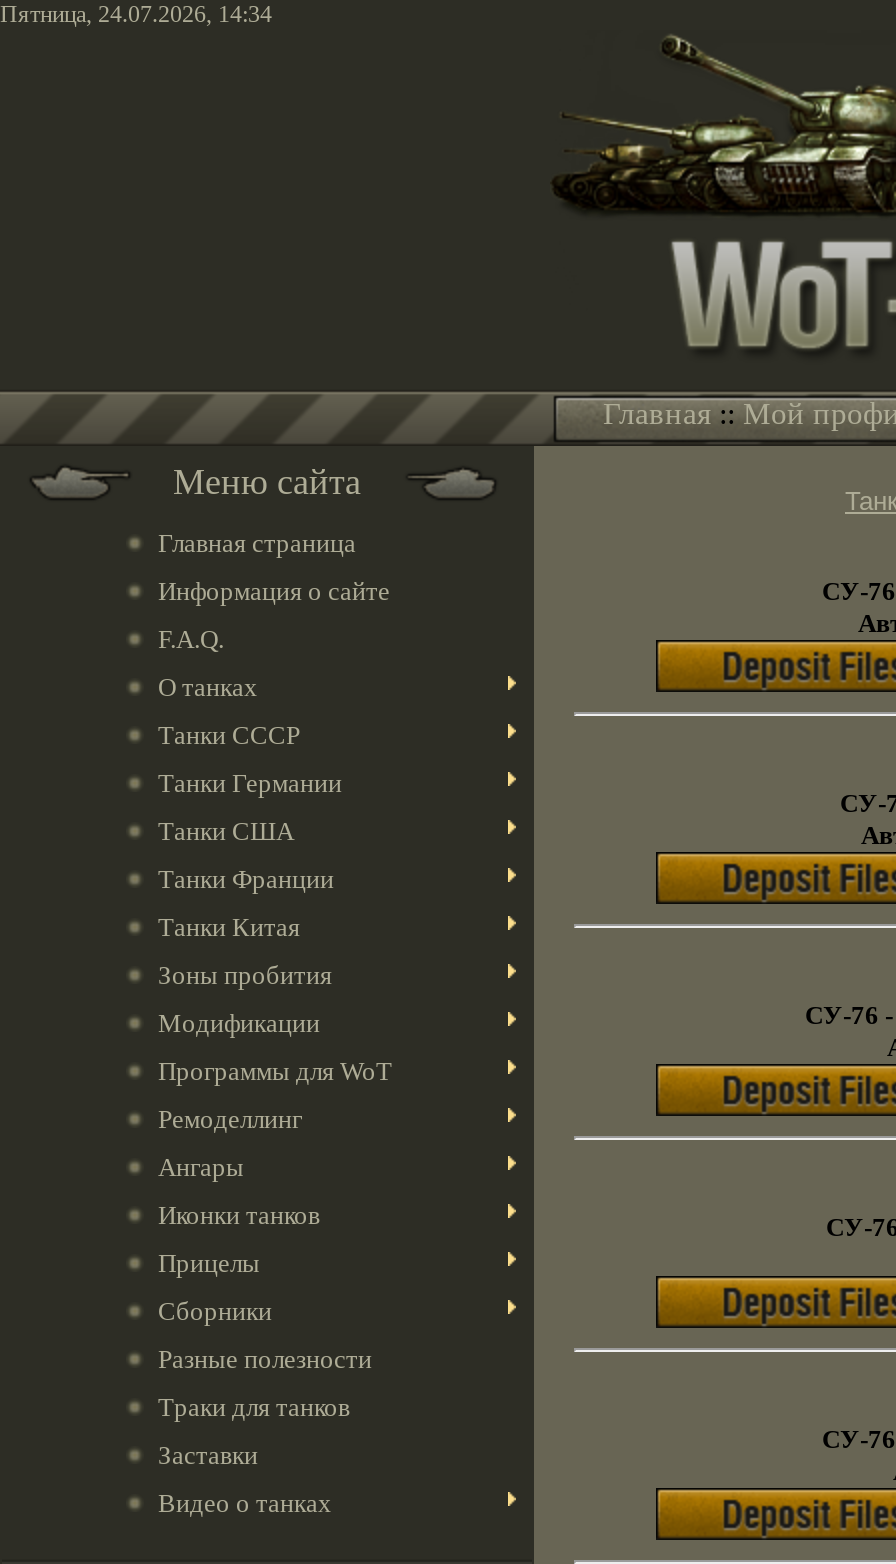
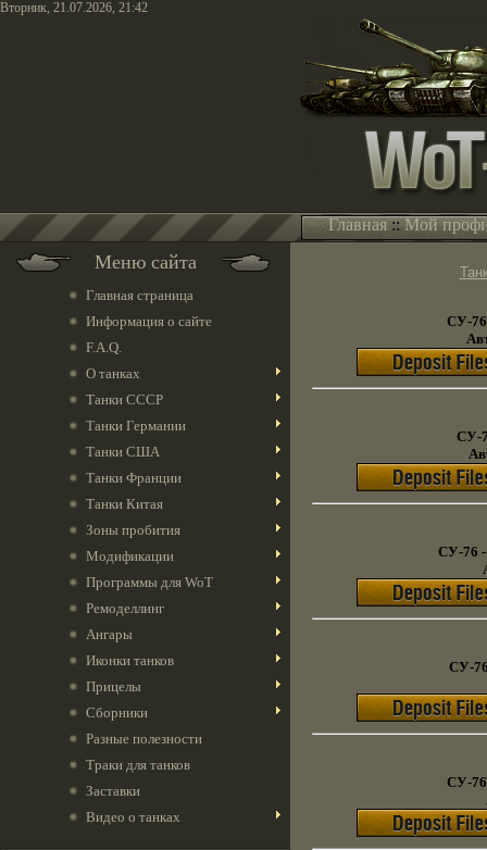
- Пятница, 24.07.2026, 14:34
+ Вторник, 21.07.2026, 21:42
